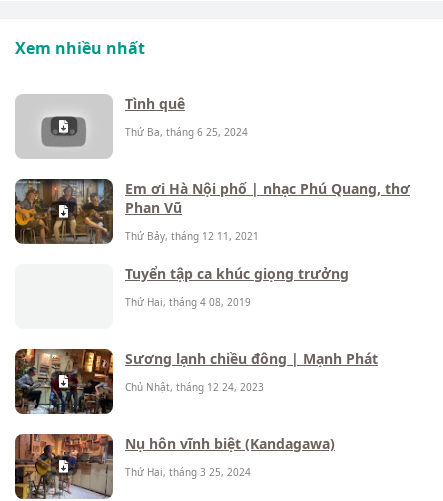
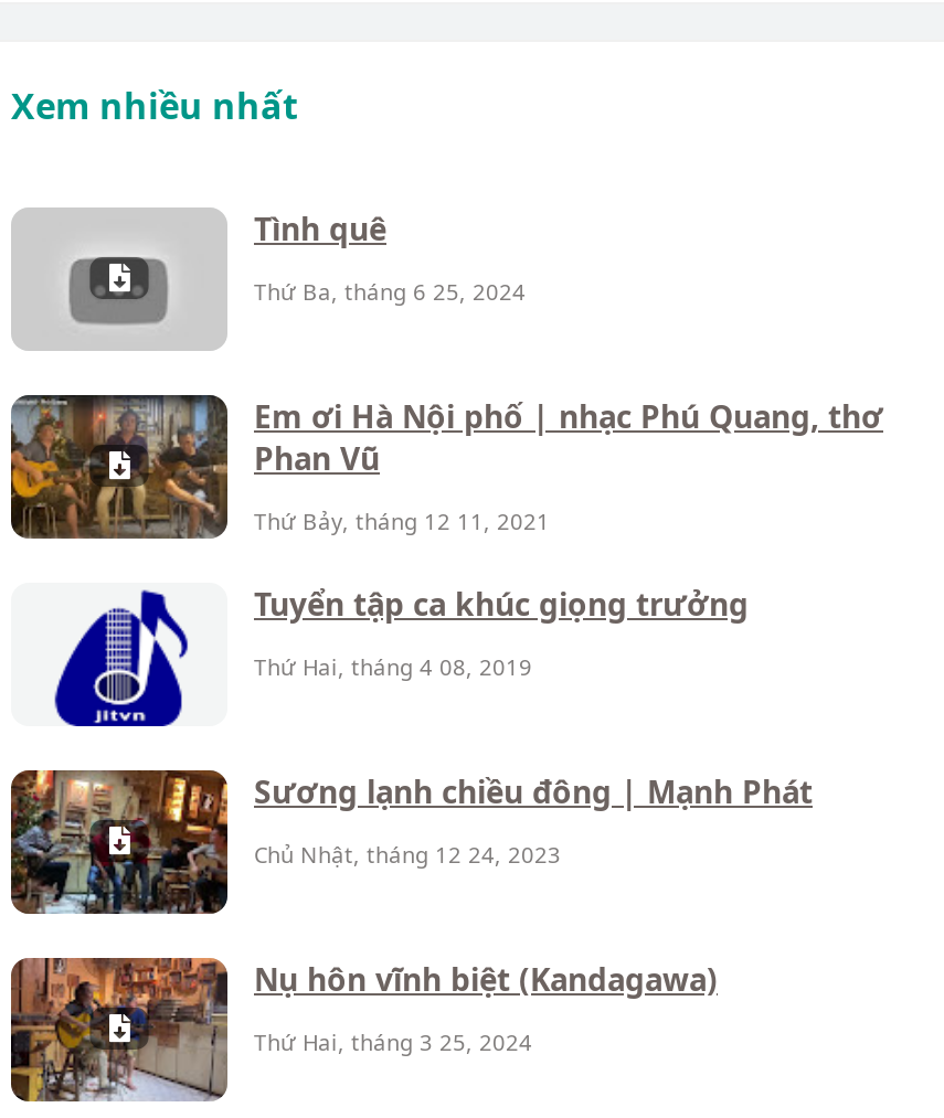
+ [image]
